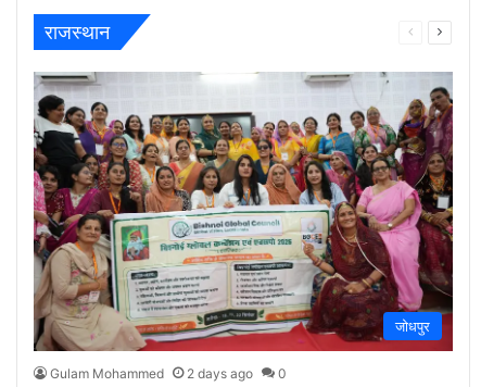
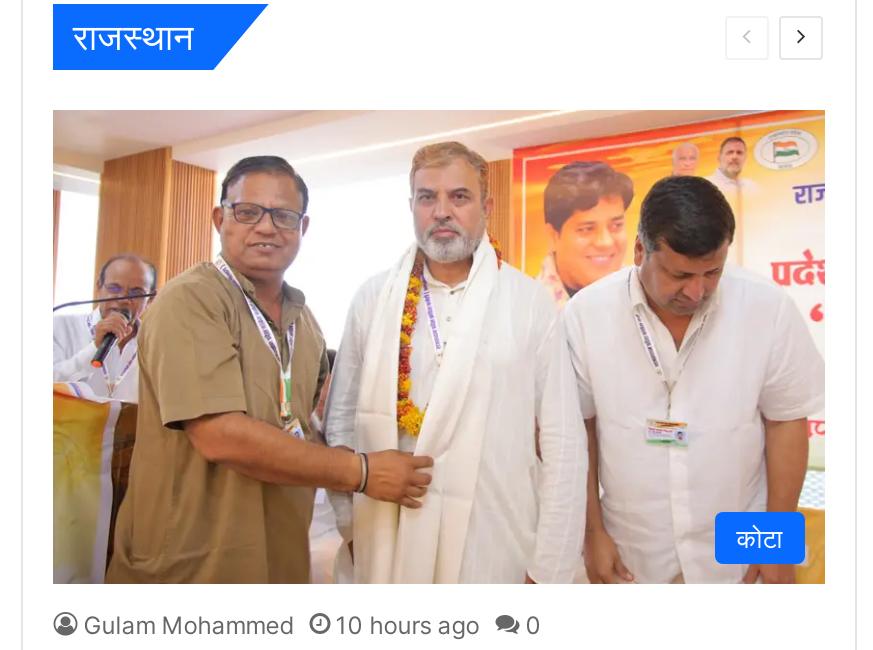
- [image]
- जोधपुर
+ [image]
+ कोटा

- Gulam Mohammed 2 days ago 0
+ Gulam Mohammed 10 hours ago 0
